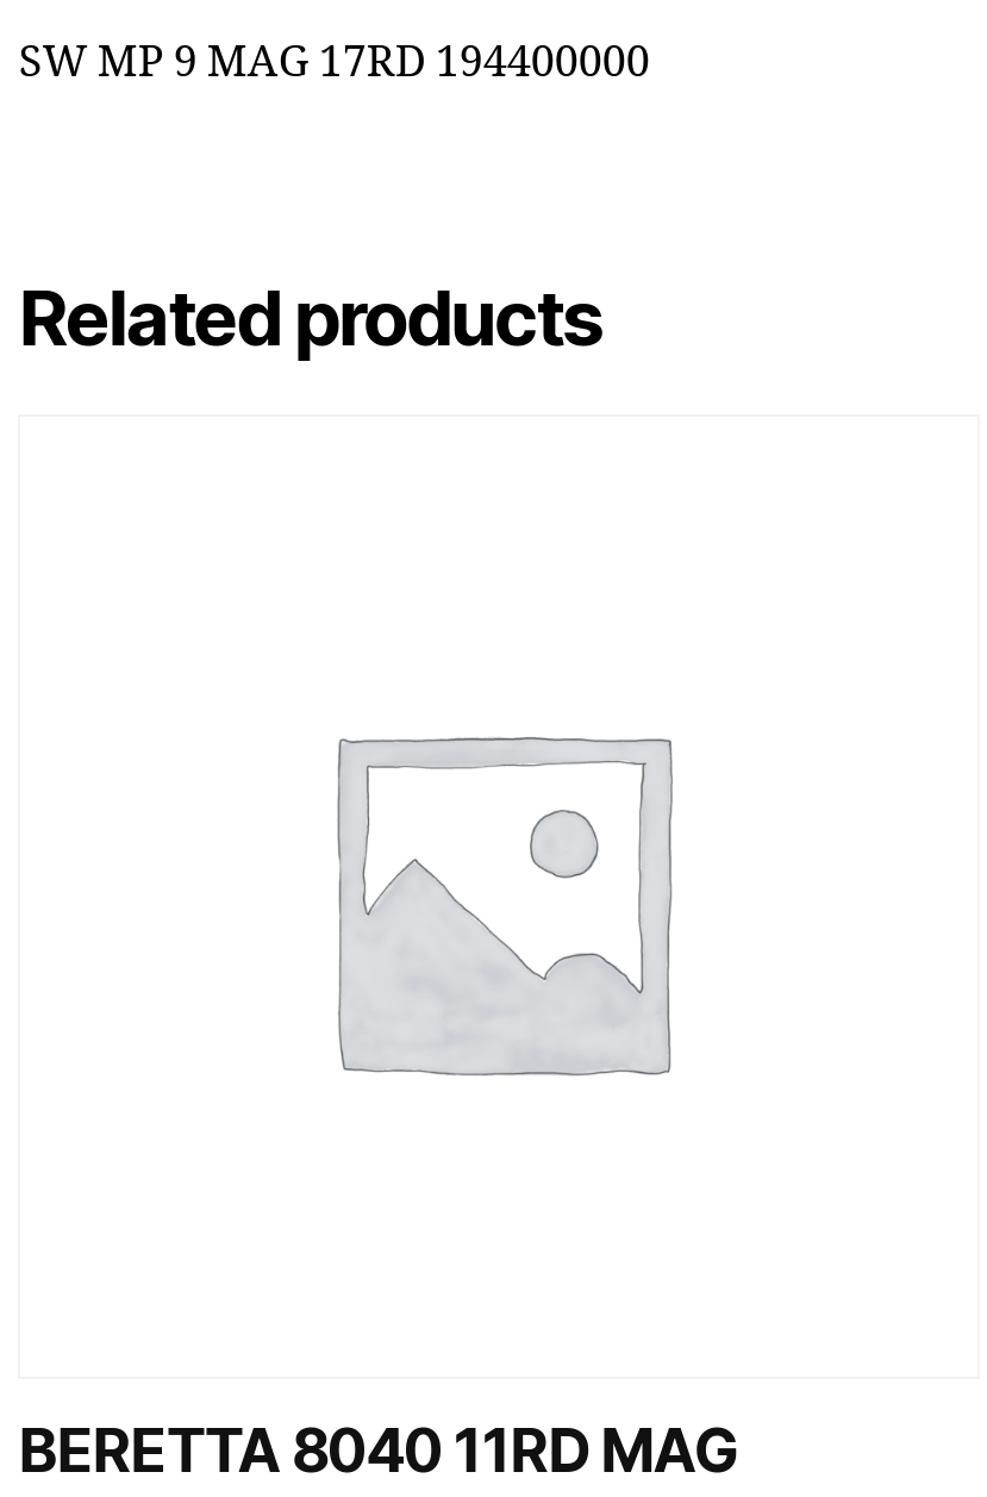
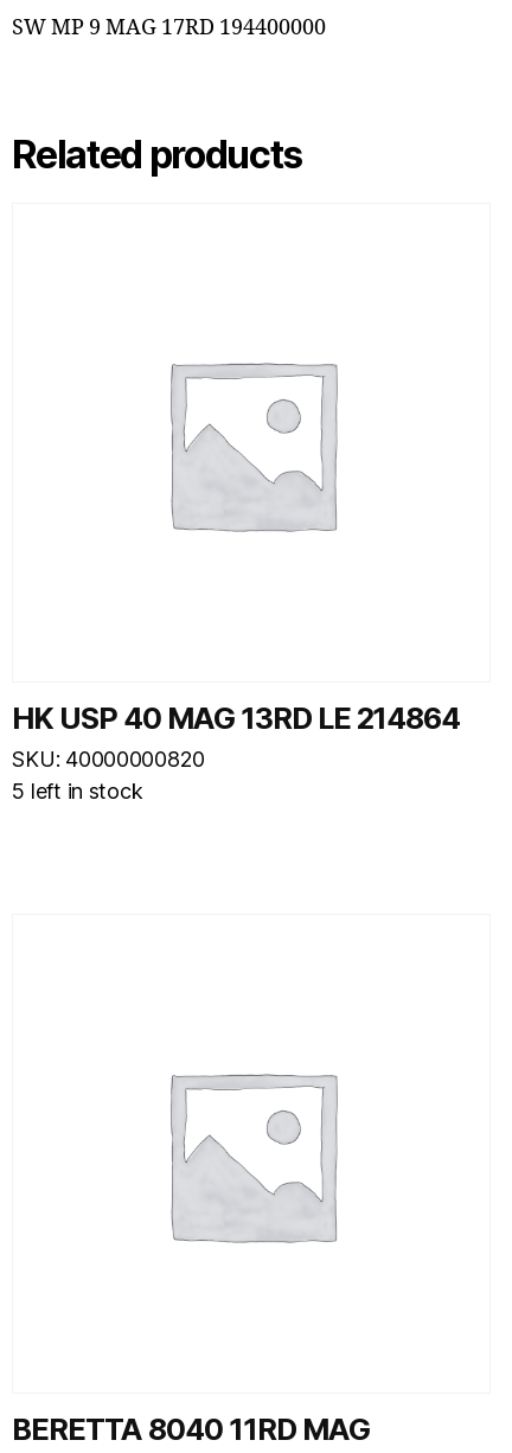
+ HK USP 40 MAG 13RD LE 214864
+ SKU: 40000000820
+ 5 left in stock
